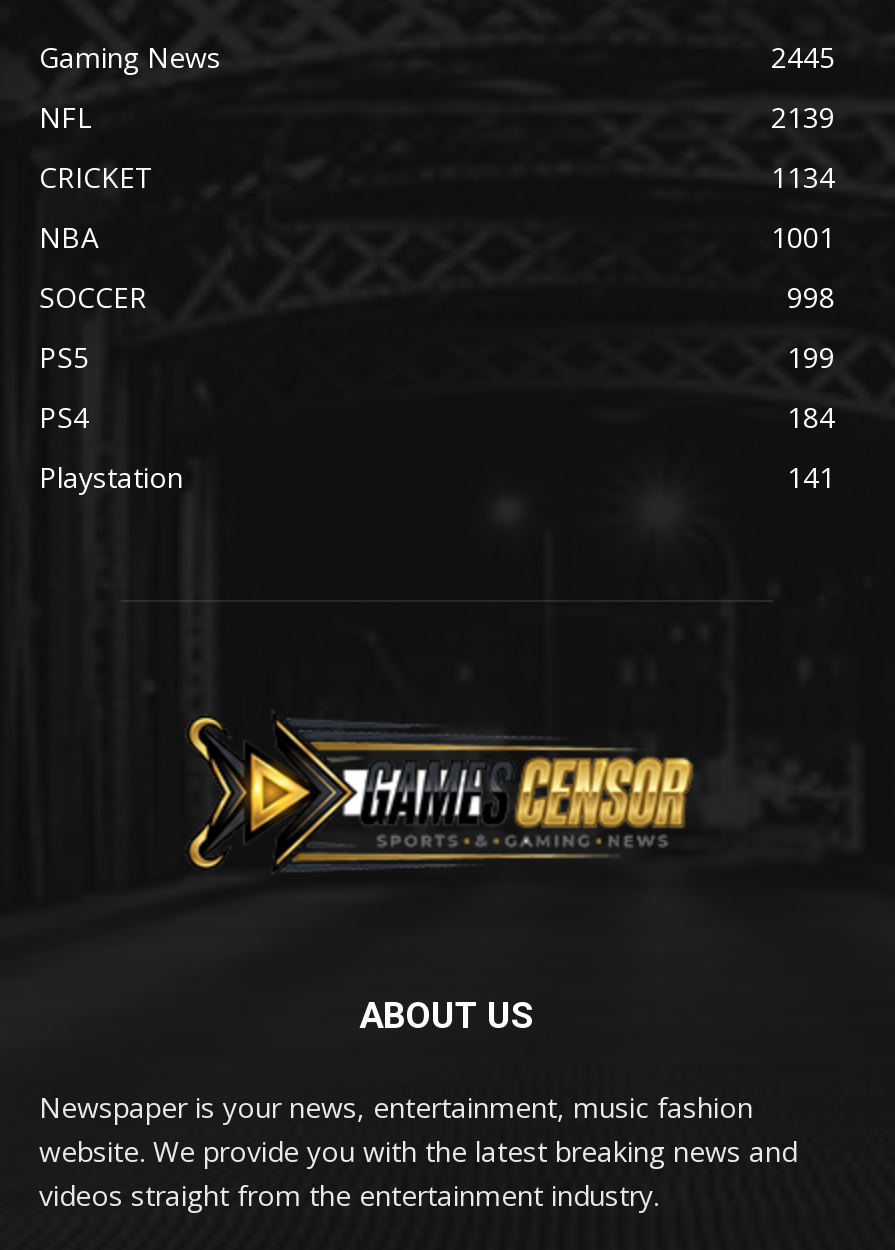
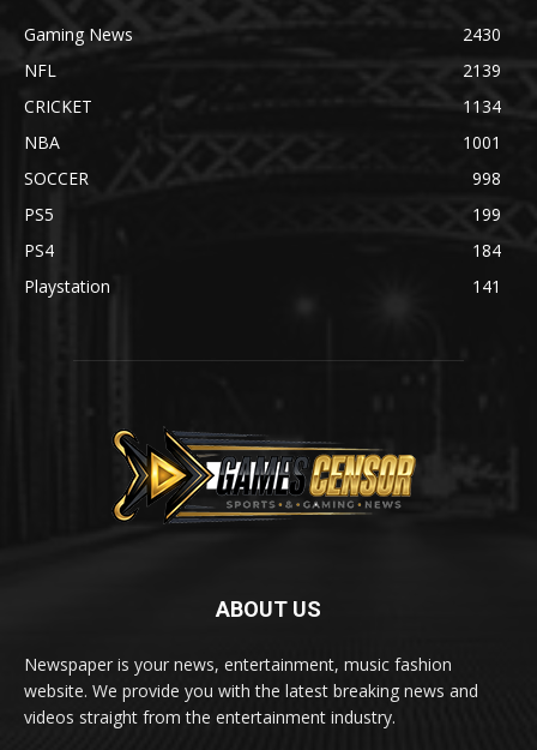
- 2445
+ 2430
